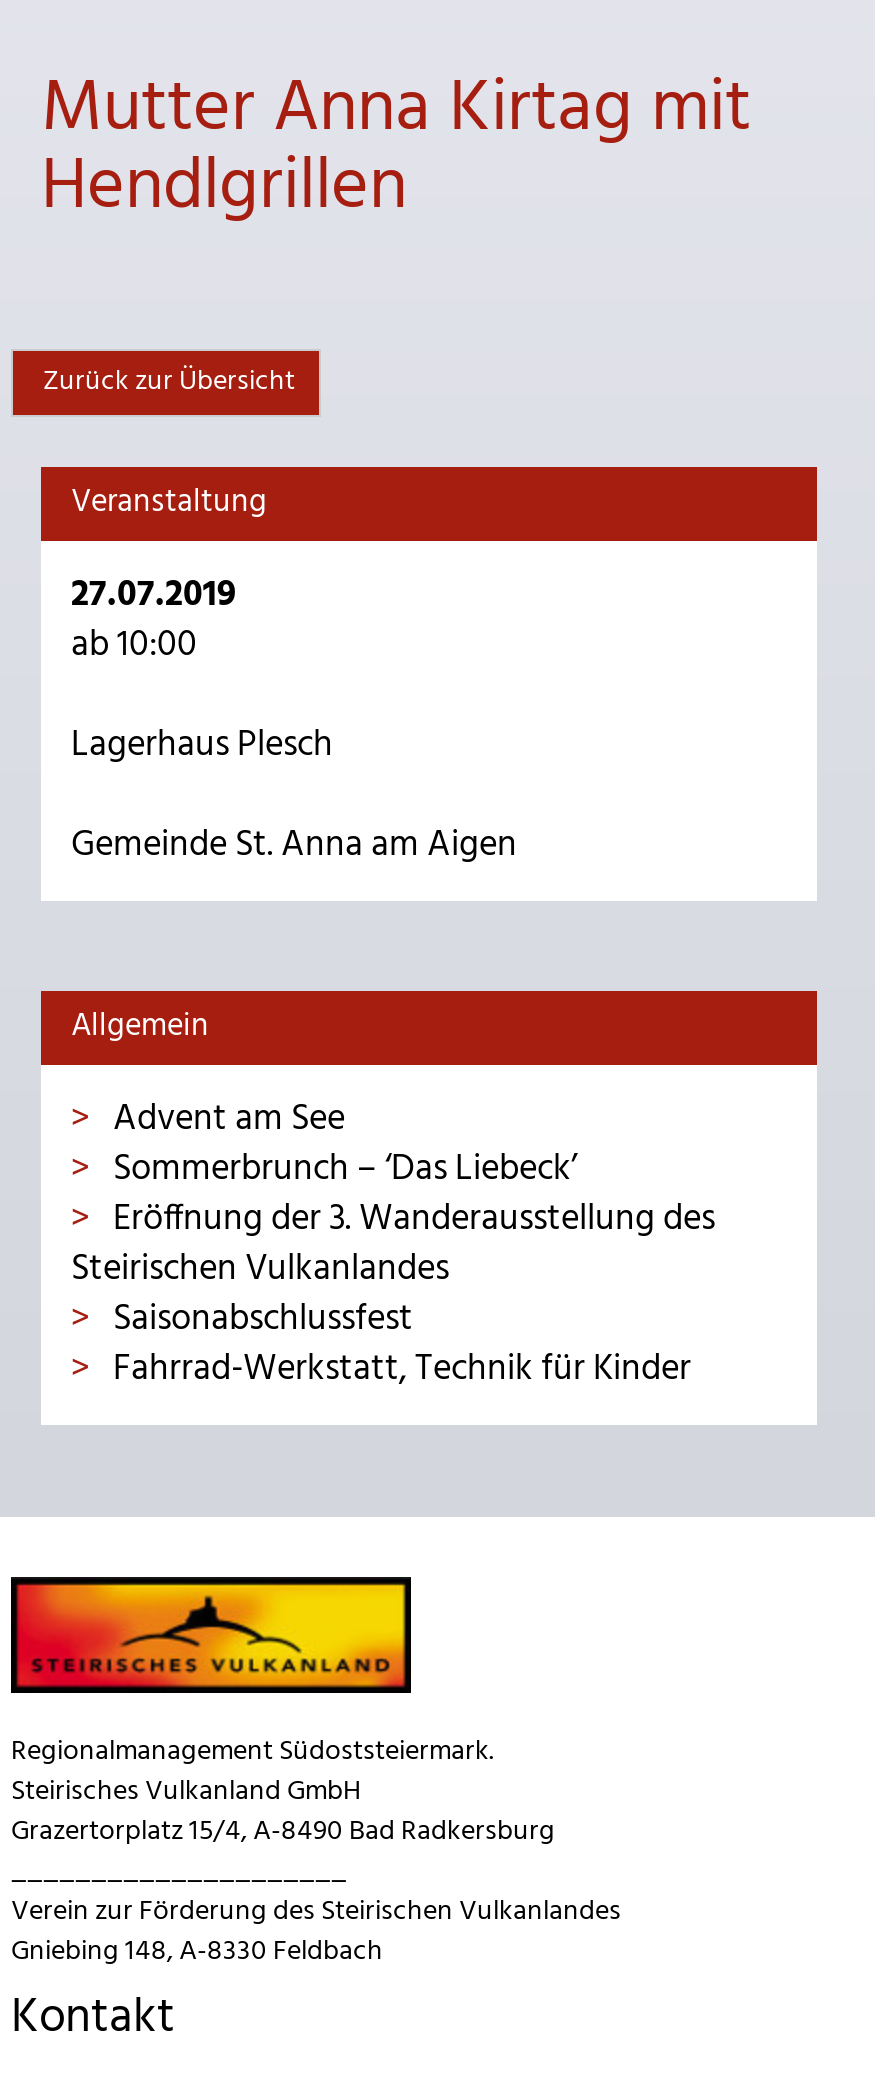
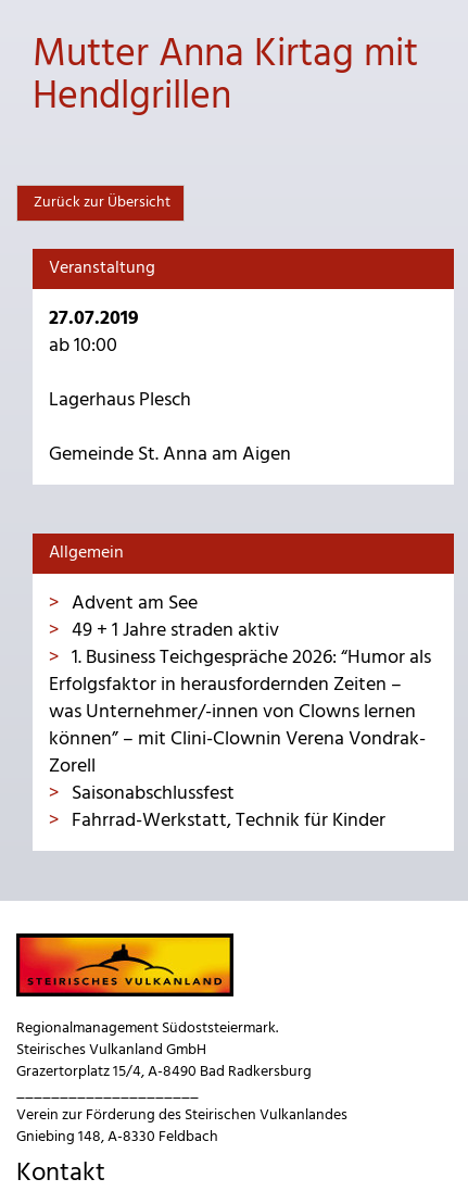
- Sommerbrunch – ‘Das Liebeck’
- Eröffnung der 3. Wanderausstellung des
- Steirischen Vulkanlandes
+ 49 + 1 Jahre straden aktiv
+ 1. Business Teichgespräche 2026: “Humor als
+ Erfolgsfaktor in herausfordernden Zeiten –
+ was Unternehmer/-innen von Clowns lernen
+ können” – mit Clini-Clownin Verena Vondrak-
+ Zorell
